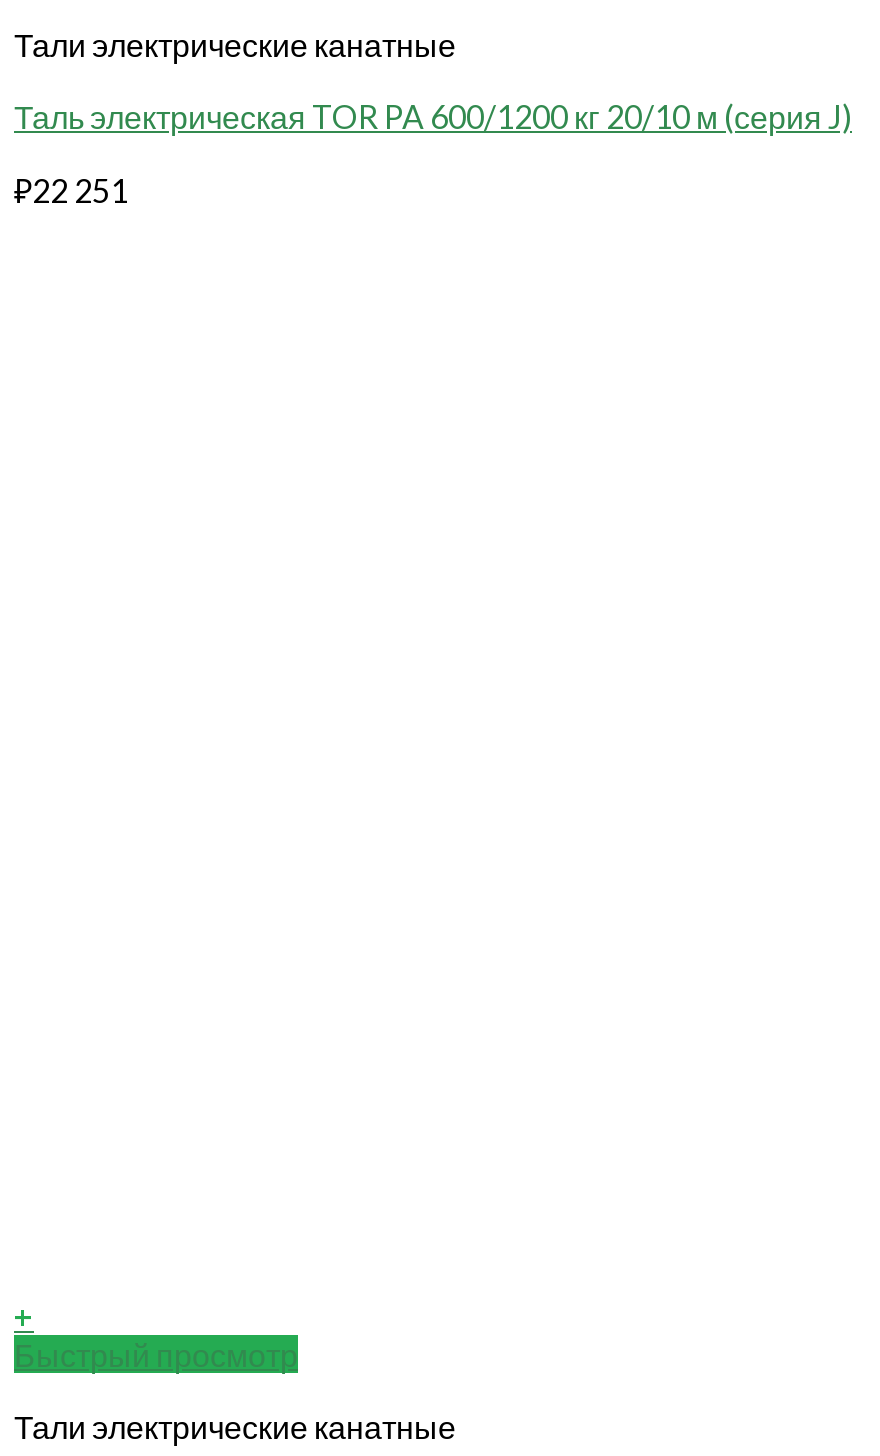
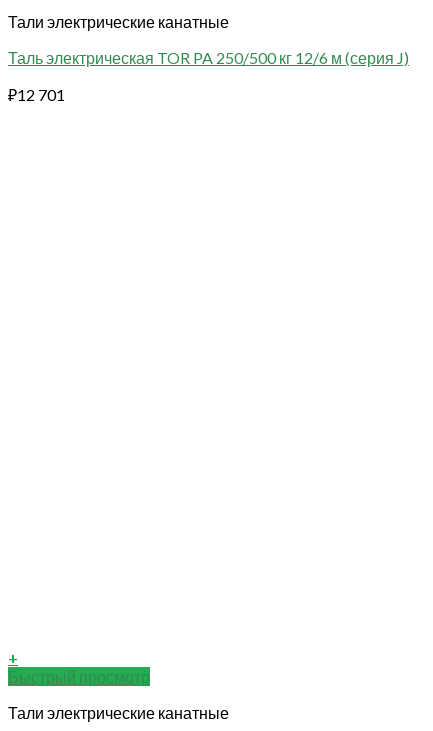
- Таль электрическая TOR PA 600/1200 кг 20/10 м (серия J)
+ Таль электрическая TOR PA 250/500 кг 12/6 м (серия J)

- ₽22 251
+ ₽12 701
